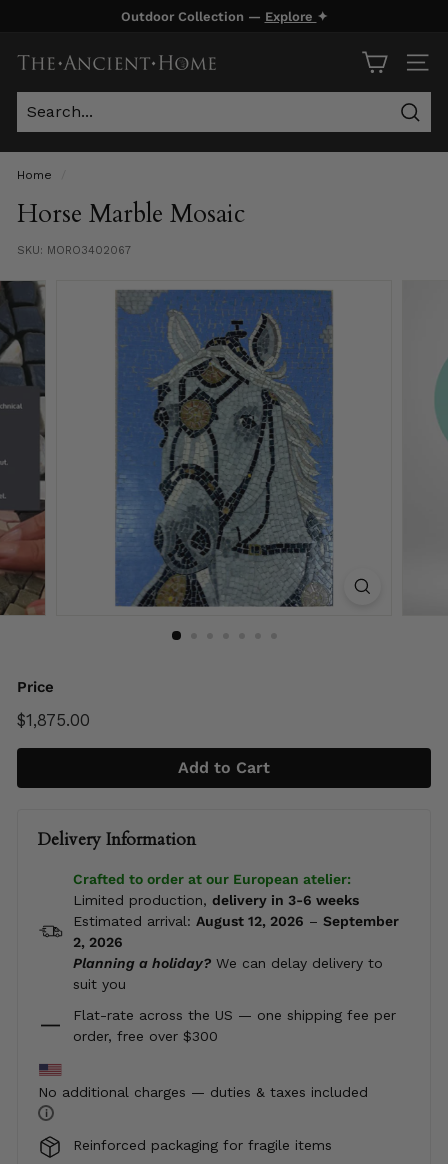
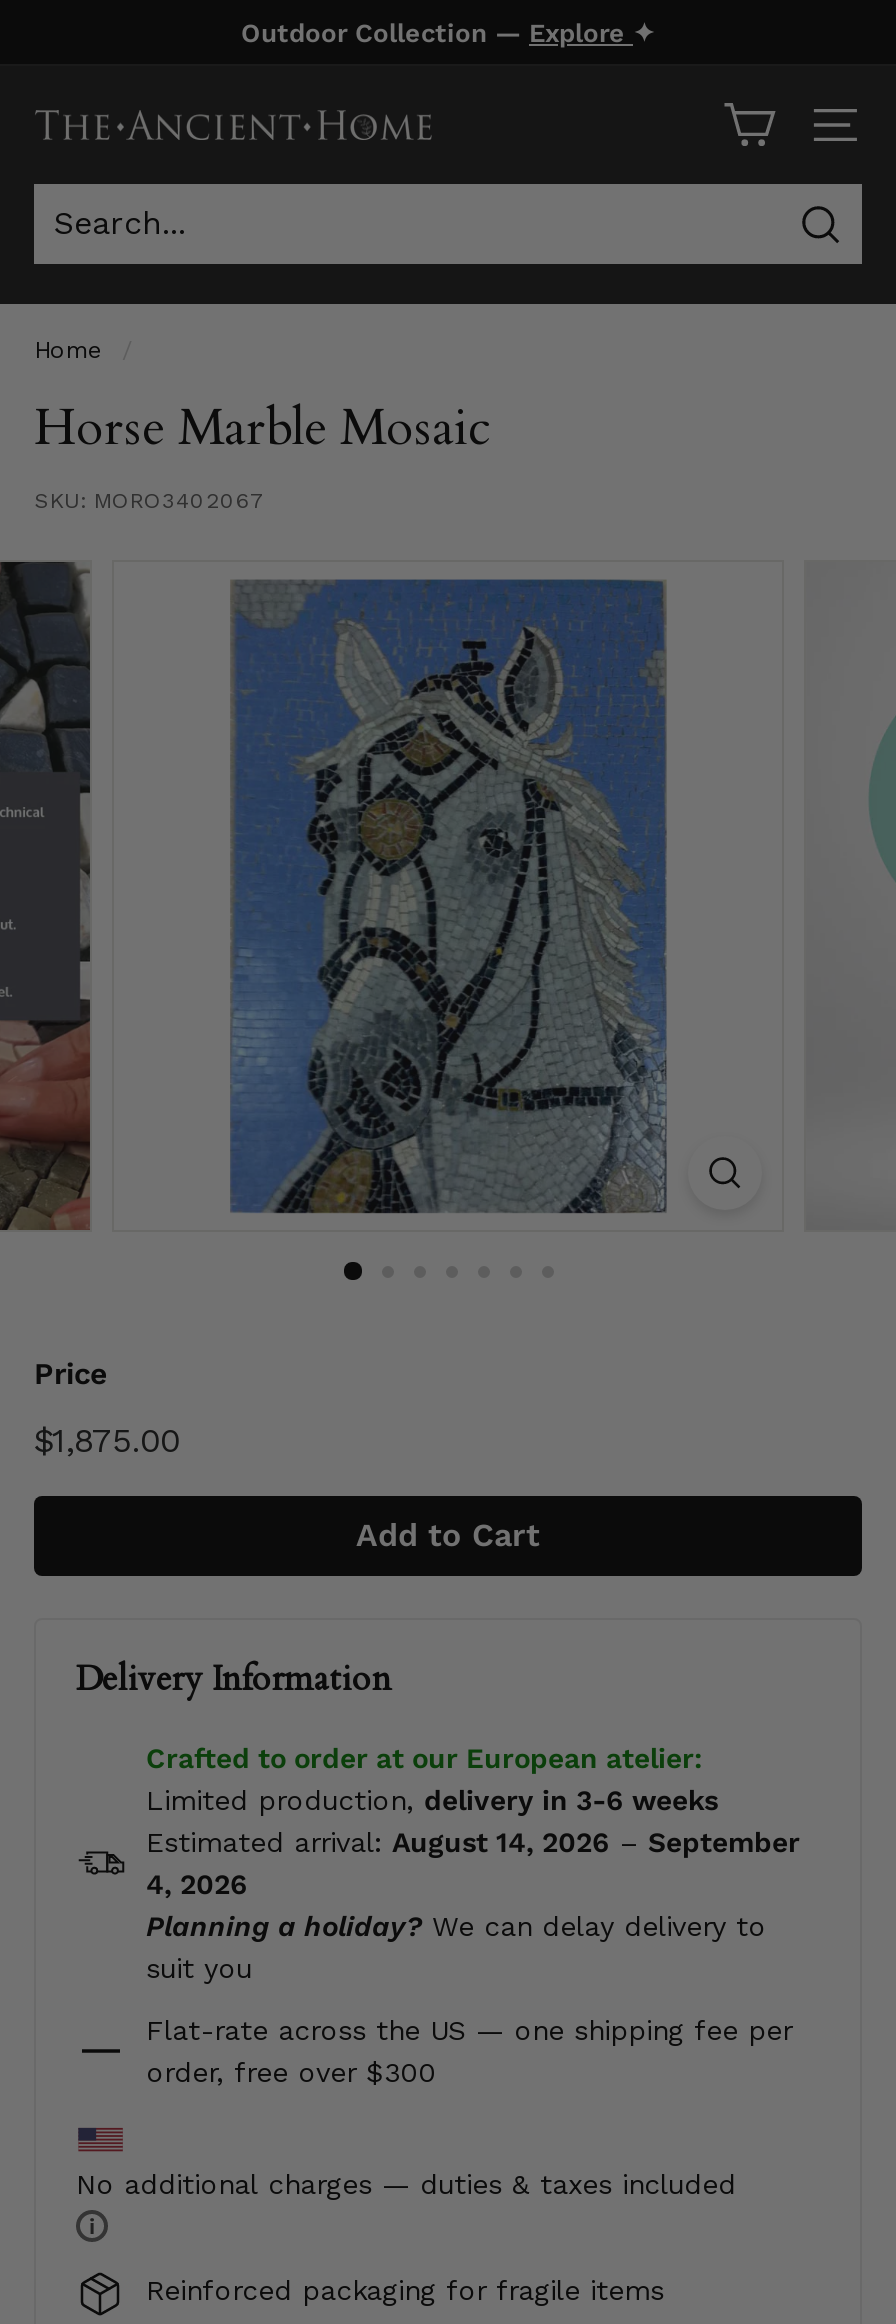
- Estimated arrival: August 12, 2026 – September
+ Estimated arrival: August 14, 2026 – September

- 2, 2026
+ 4, 2026
